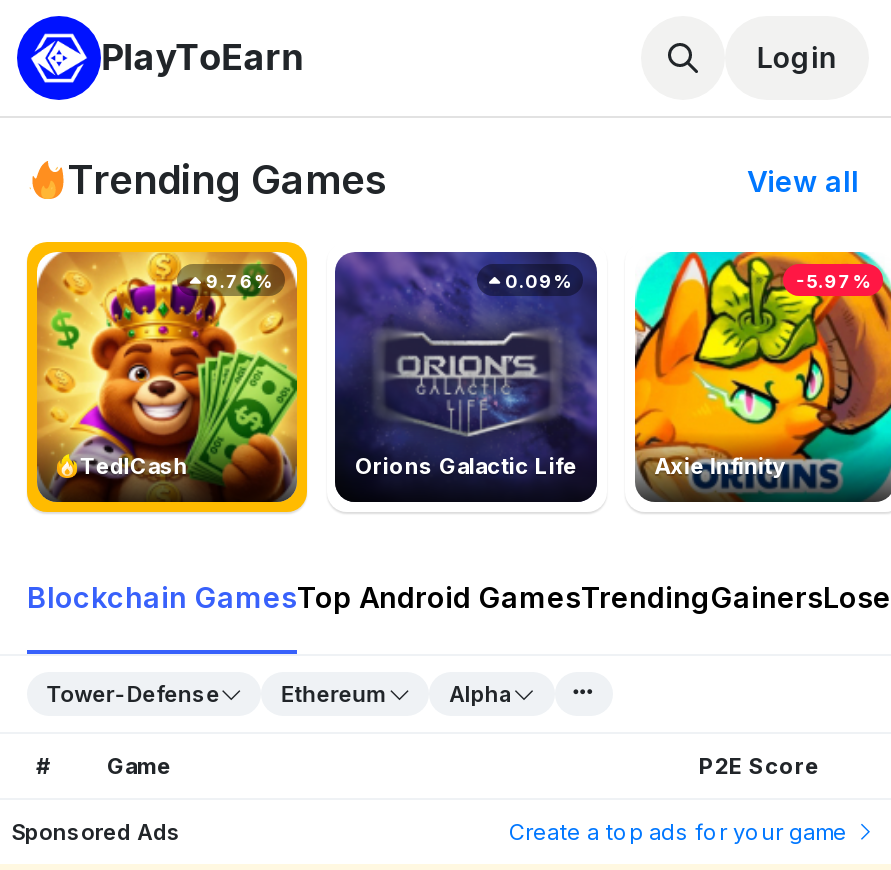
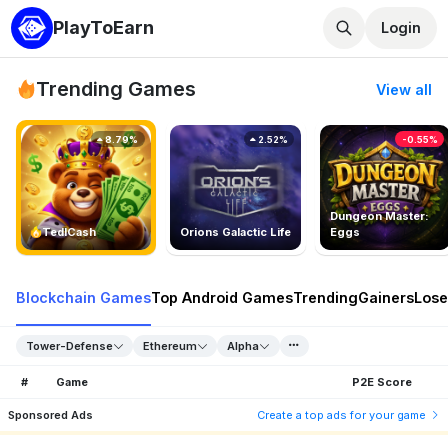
- [image]
- Axie Infinity
+ [image]
+ Dungeon Master:
+ Eggs

- 9.76%
+ 8.79%

- 0.09%
+ 2.52%

- -5.97%
+ -0.55%
